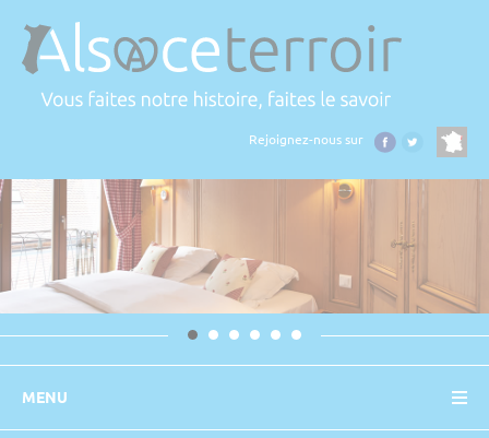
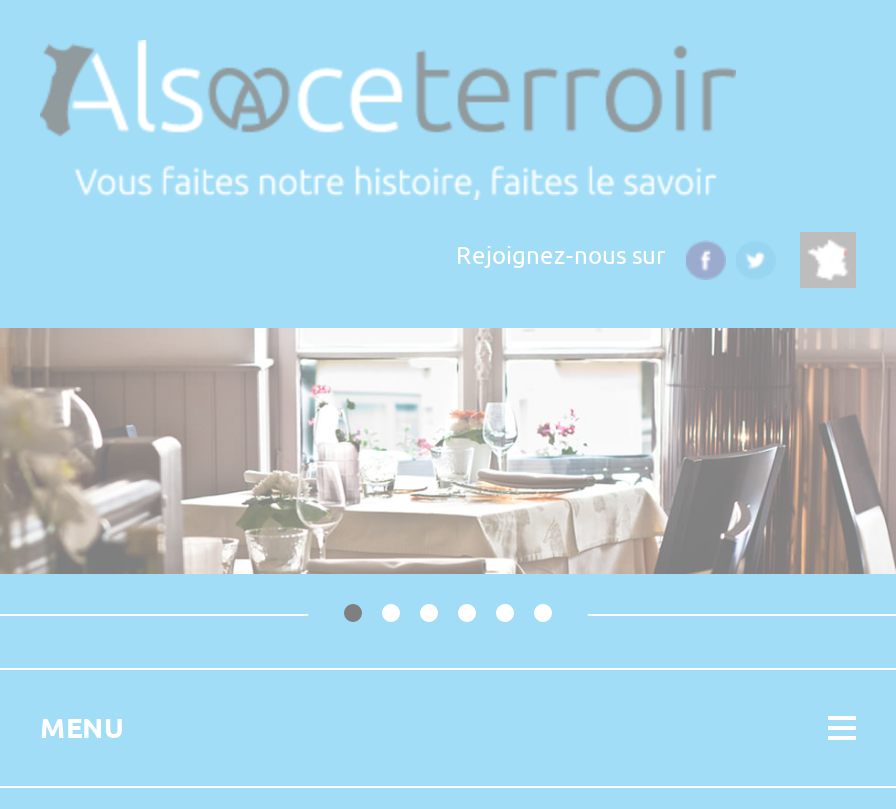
- [image]
+ [image]
